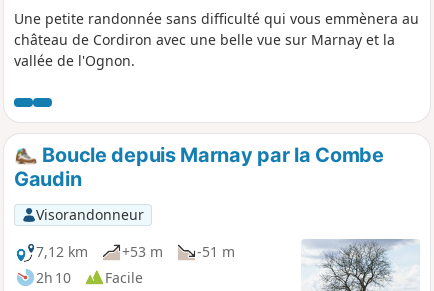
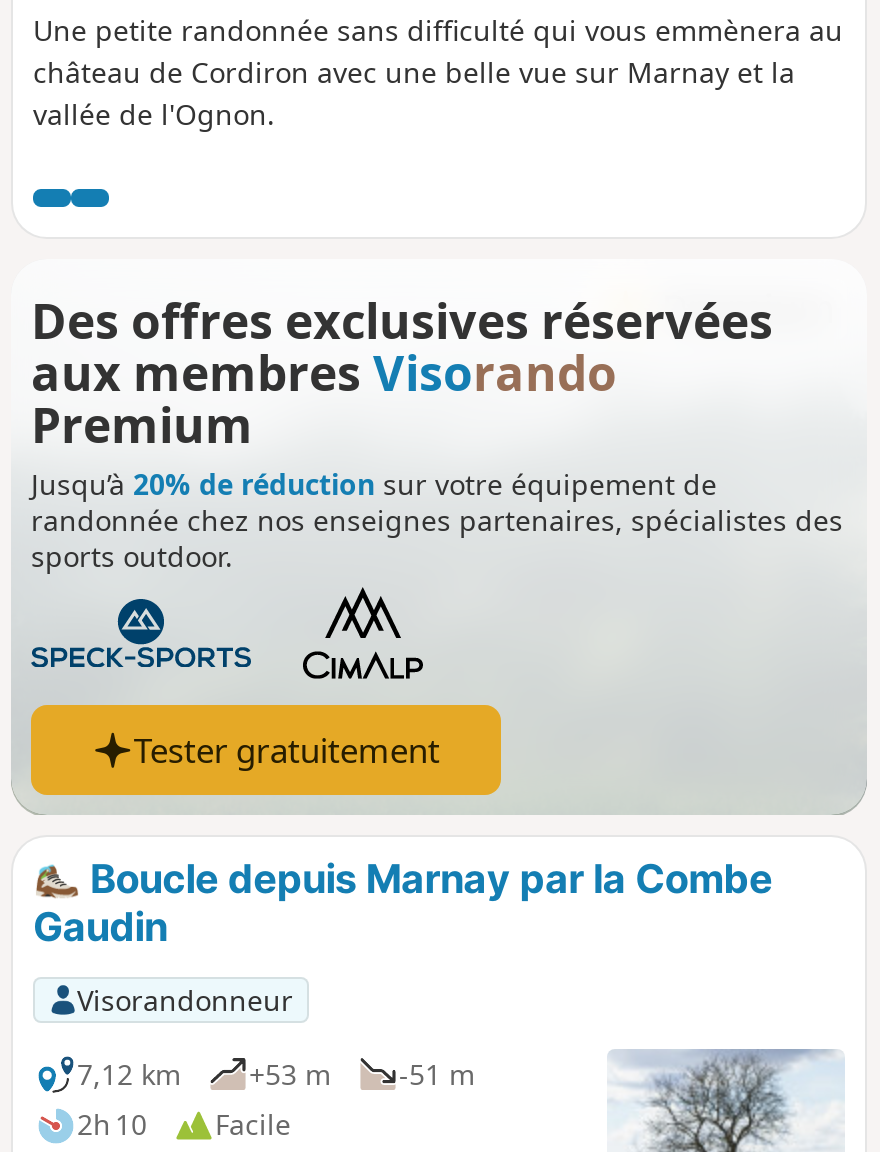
+ [image]
+ Des offres exclusives réservées
+ aux membresVisorando
+ Premium
+ Jusqu’à 20% de réduction sur votre équipement de
+ randonnée chez nos enseignes partenaires, spécialistes des
+ sports outdoor.

+ Tester gratuitement
